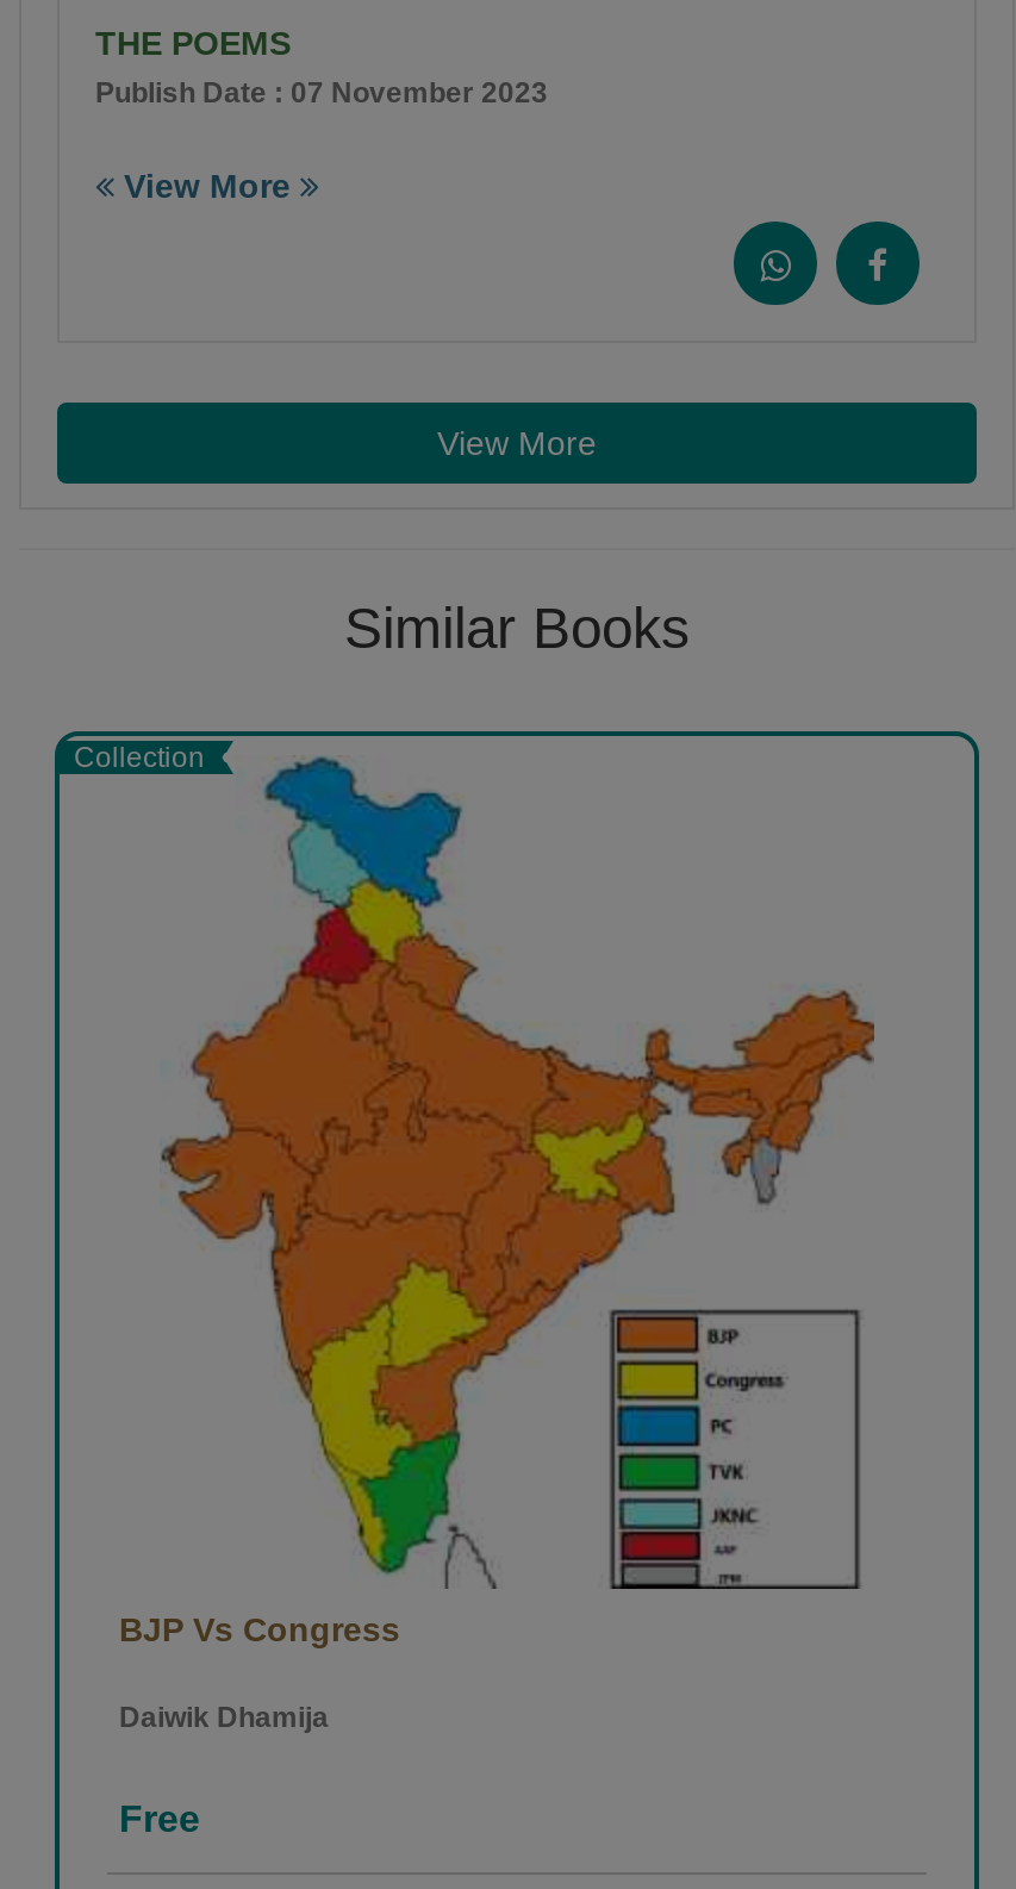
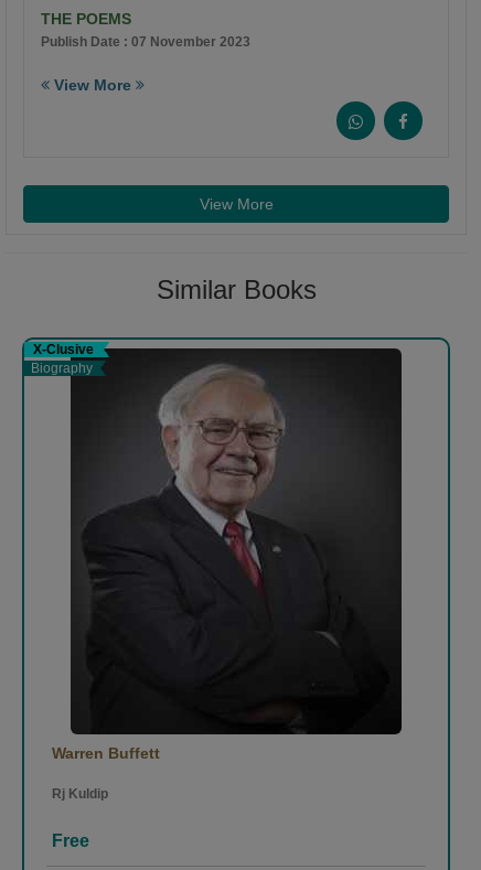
- [image]
- Collection
+ [image]
+ X-Clusive
+ Biography

- BJP Vs Congress
+ Warren Buffett

- Daiwik Dhamija
+ Rj Kuldip
